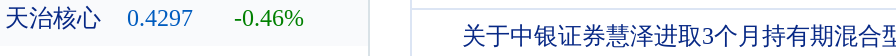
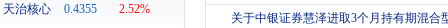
- 0.4297
+ 0.4355

- -0.46%
+ 2.52%
